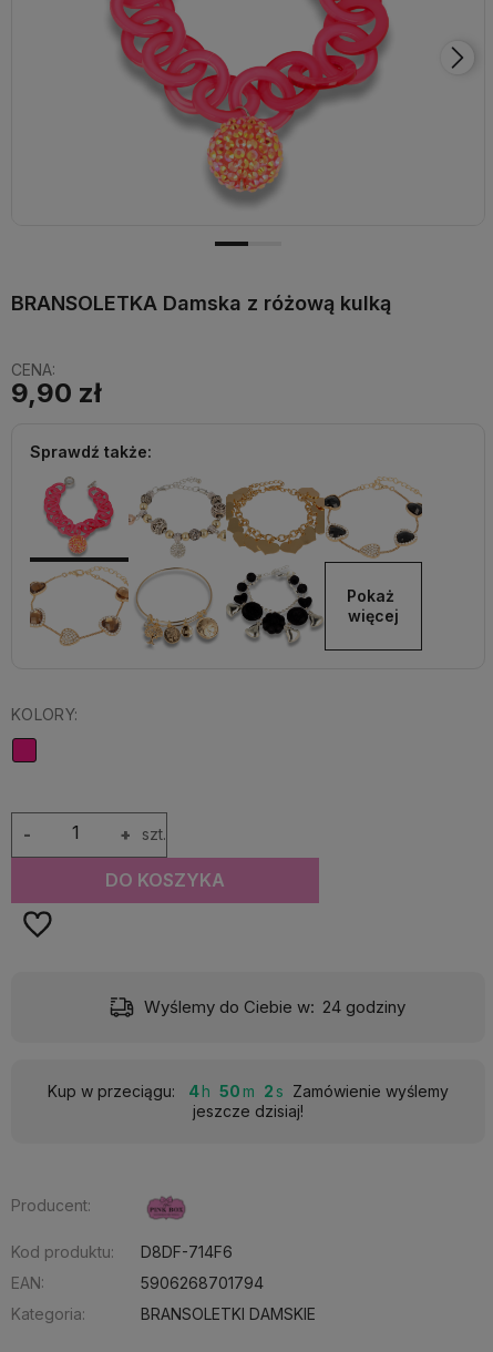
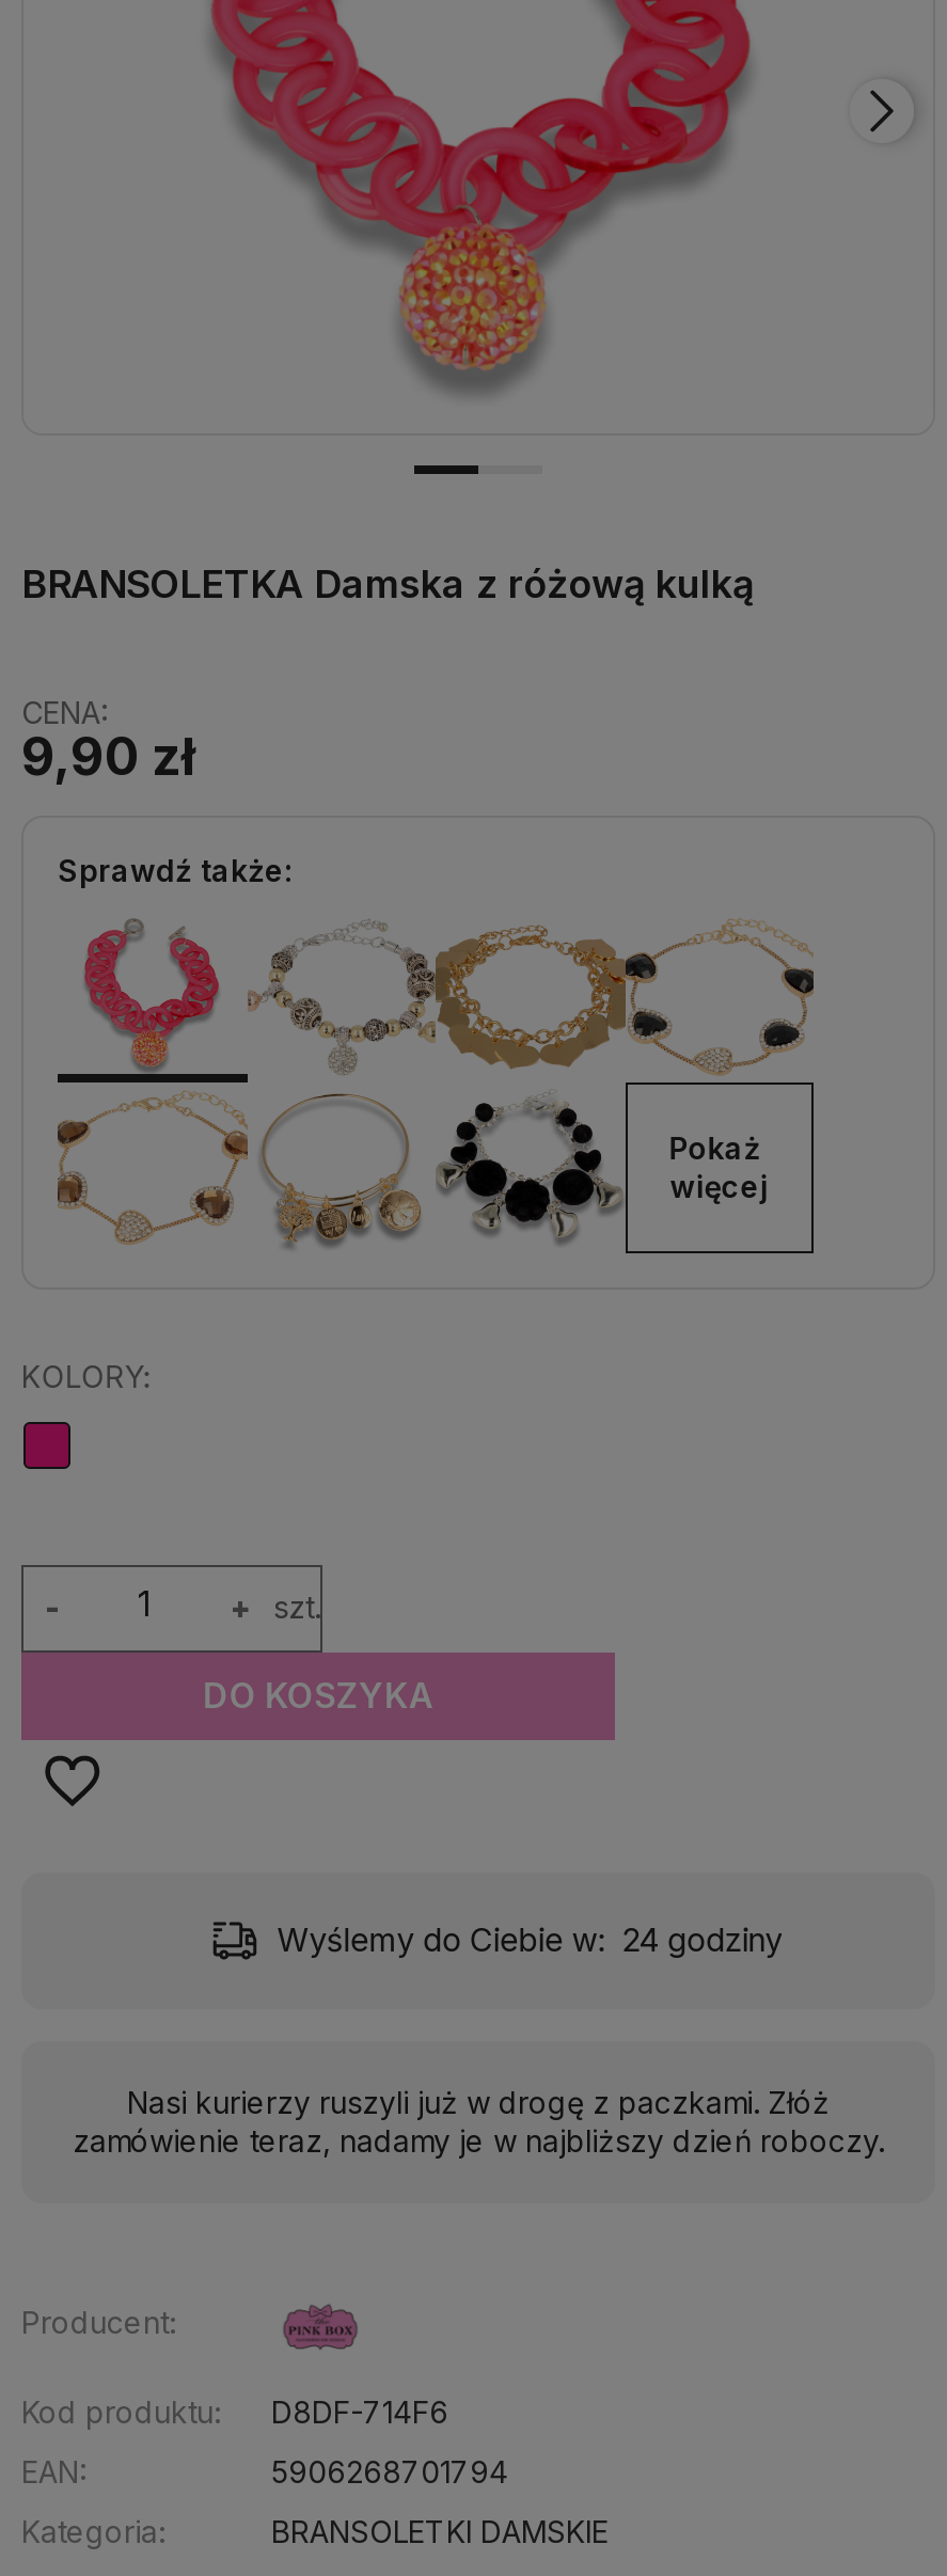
- Kup w przeciągu:
- 4
- 50
- 2
- Zamówienie wyślemy
- jeszcze dzisiaj!
+ Nasi kurierzy ruszyli już w drogę z paczkami. Złóż
+ zamówienie teraz, nadamy je w najbliższy dzień roboczy.
